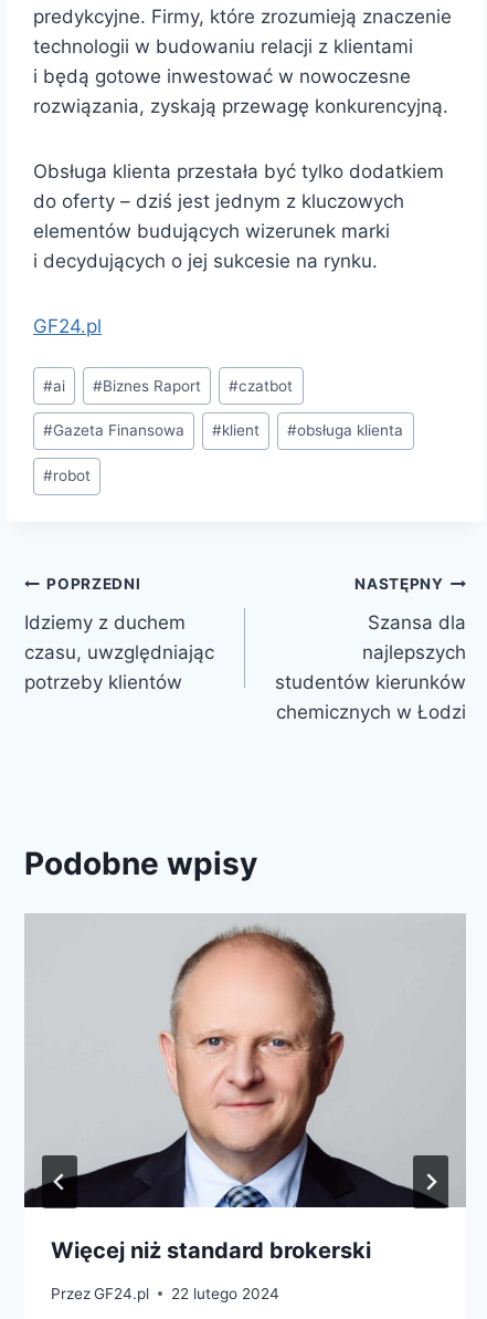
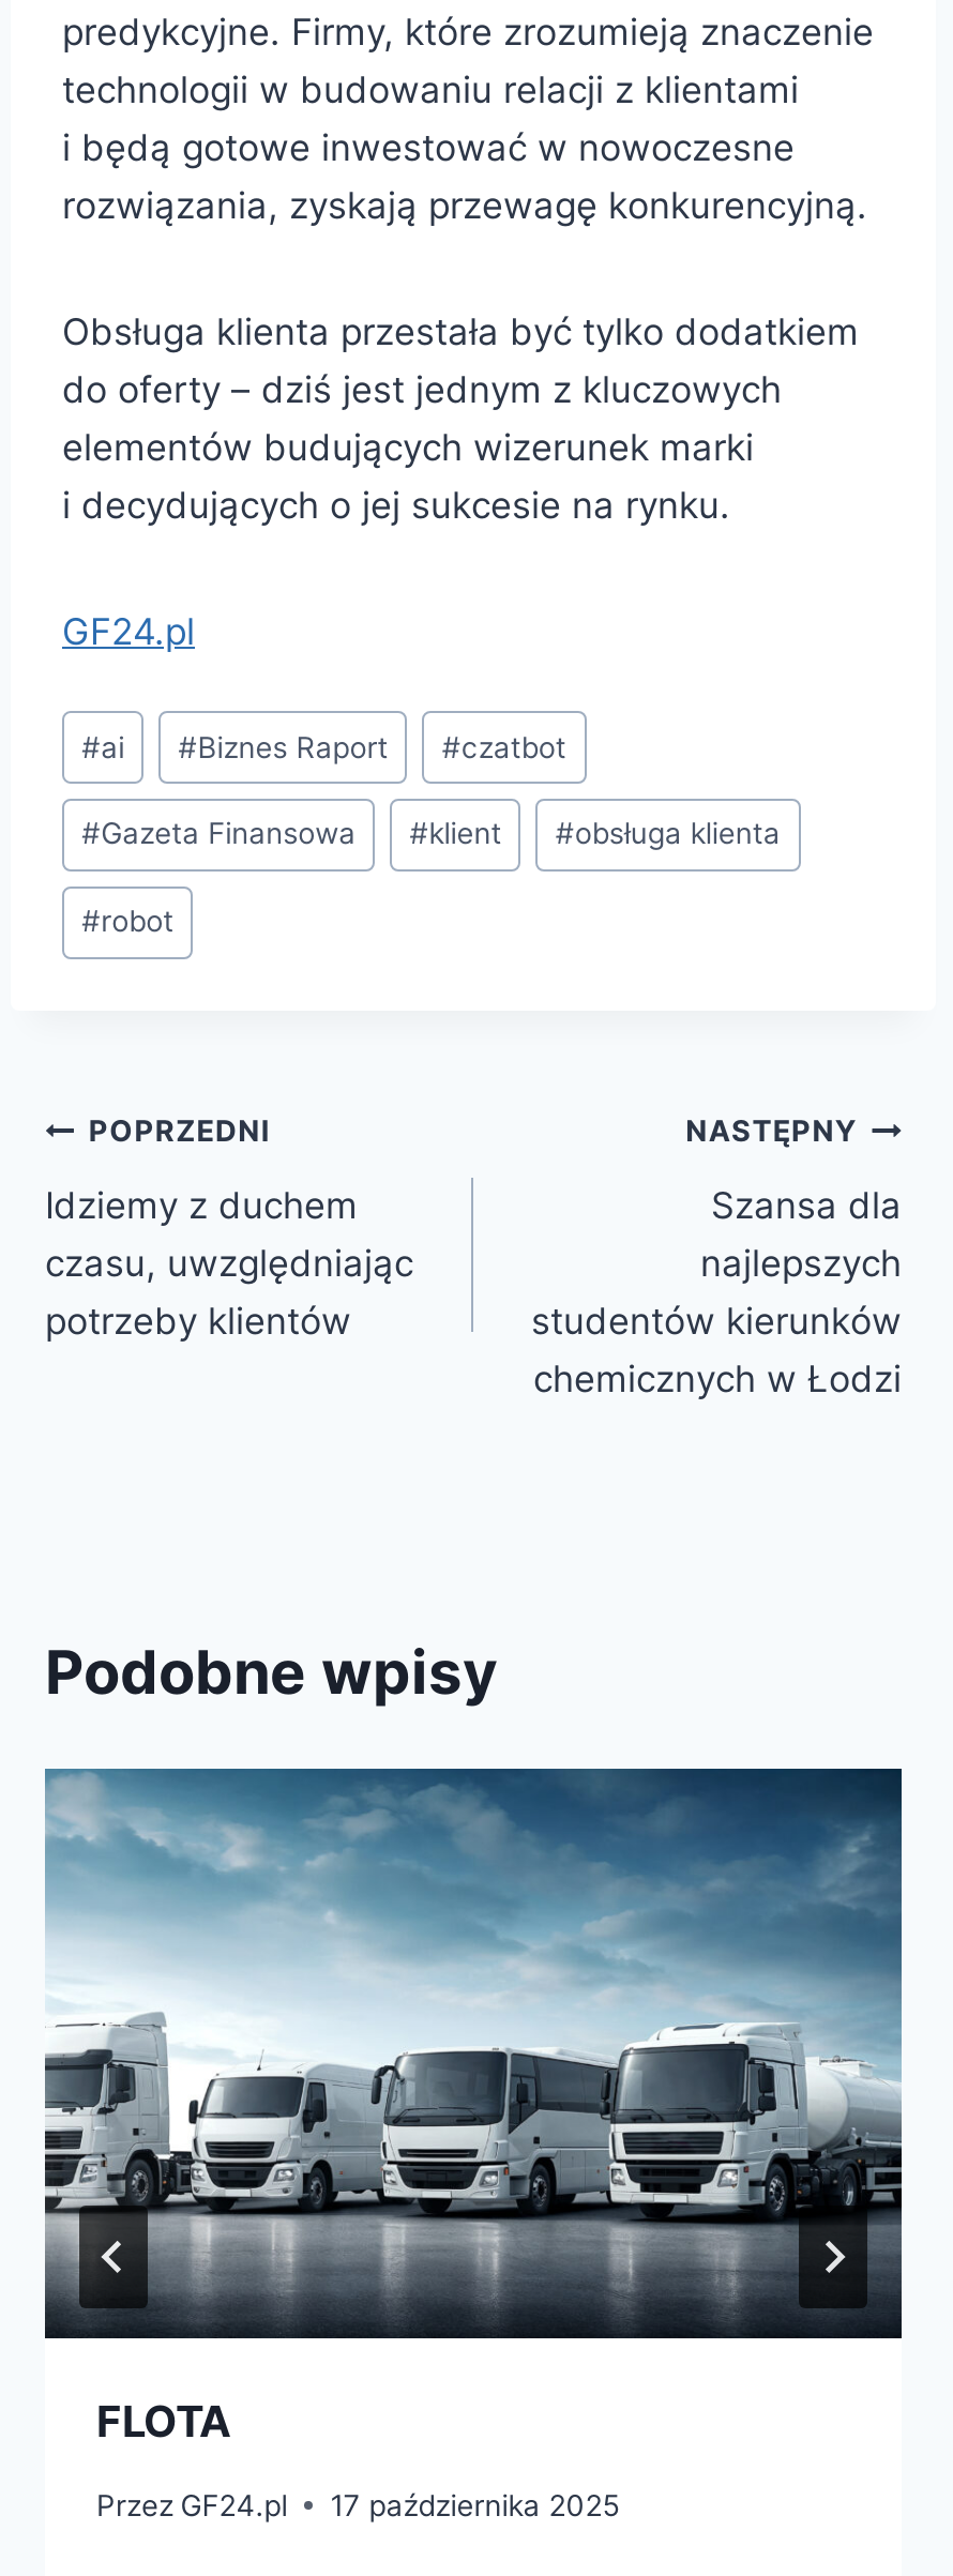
- [image]
- Więcej niż standard brokerski
+ [image]
+ FLOTA

- 22 lutego 2024
+ 17 października 2025
